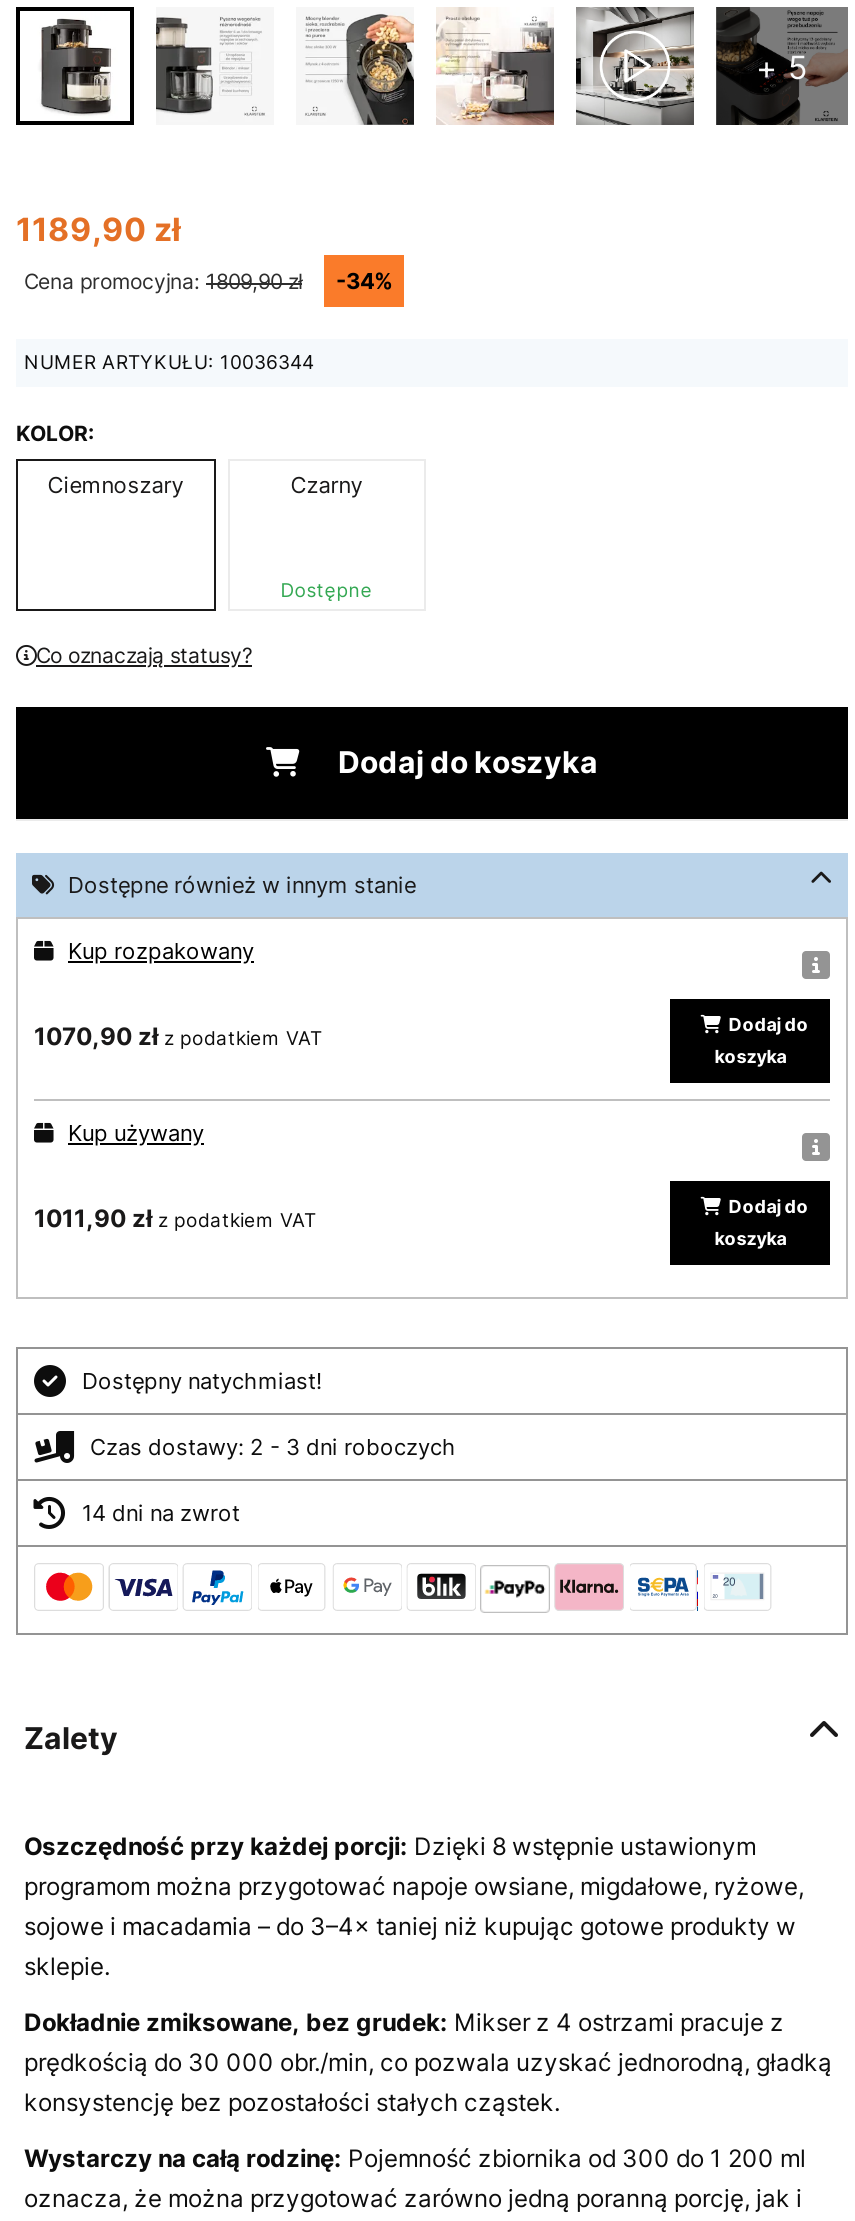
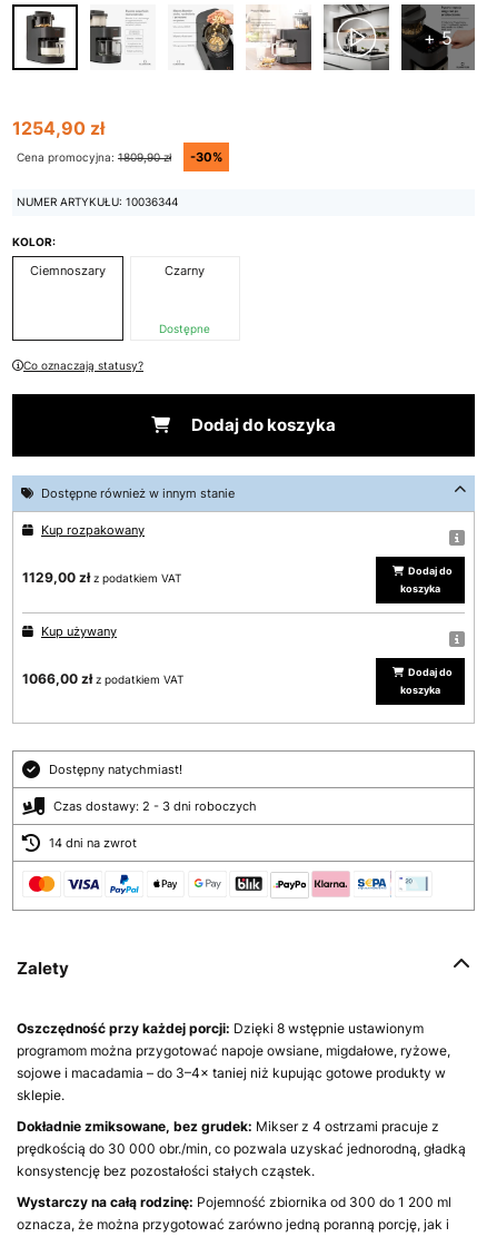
- 1189,90 zł
+ 1254,90 zł

- -34%
+ -30%

- 1070,90 zł z podatkiem VAT
+ 1129,00 zł z podatkiem VAT

- 1011,90 zł z podatkiem VAT
+ 1066,00 zł z podatkiem VAT
